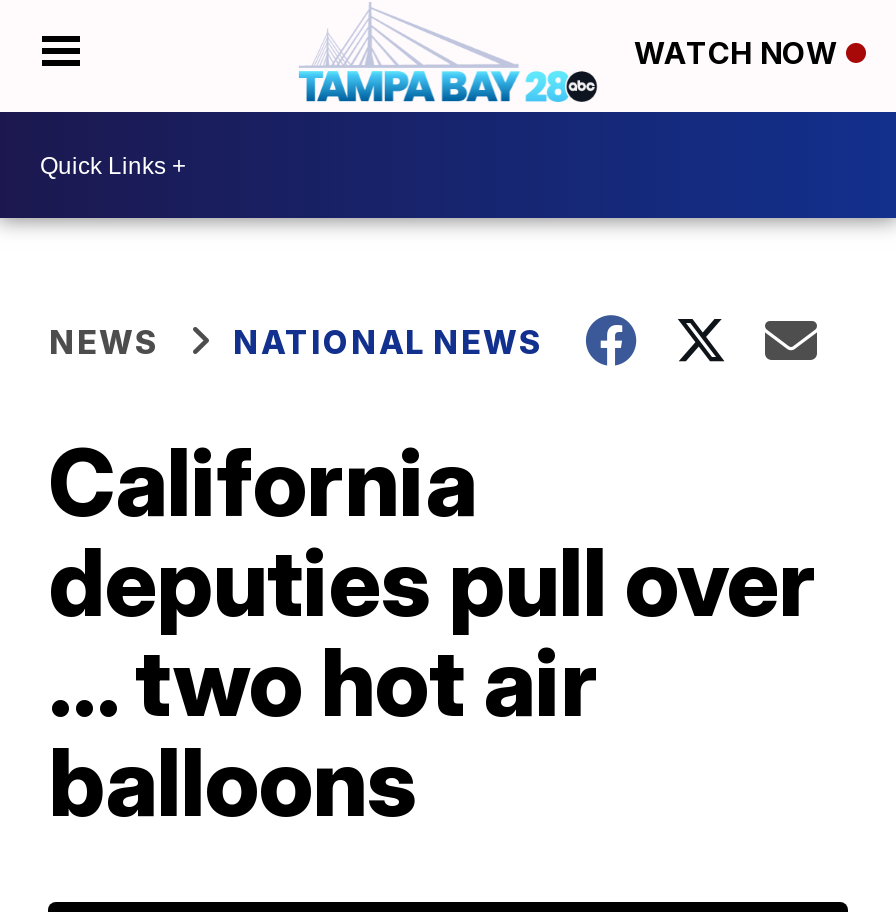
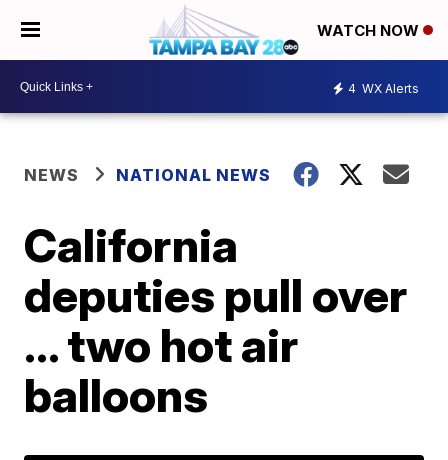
+ 4 WX Alerts
